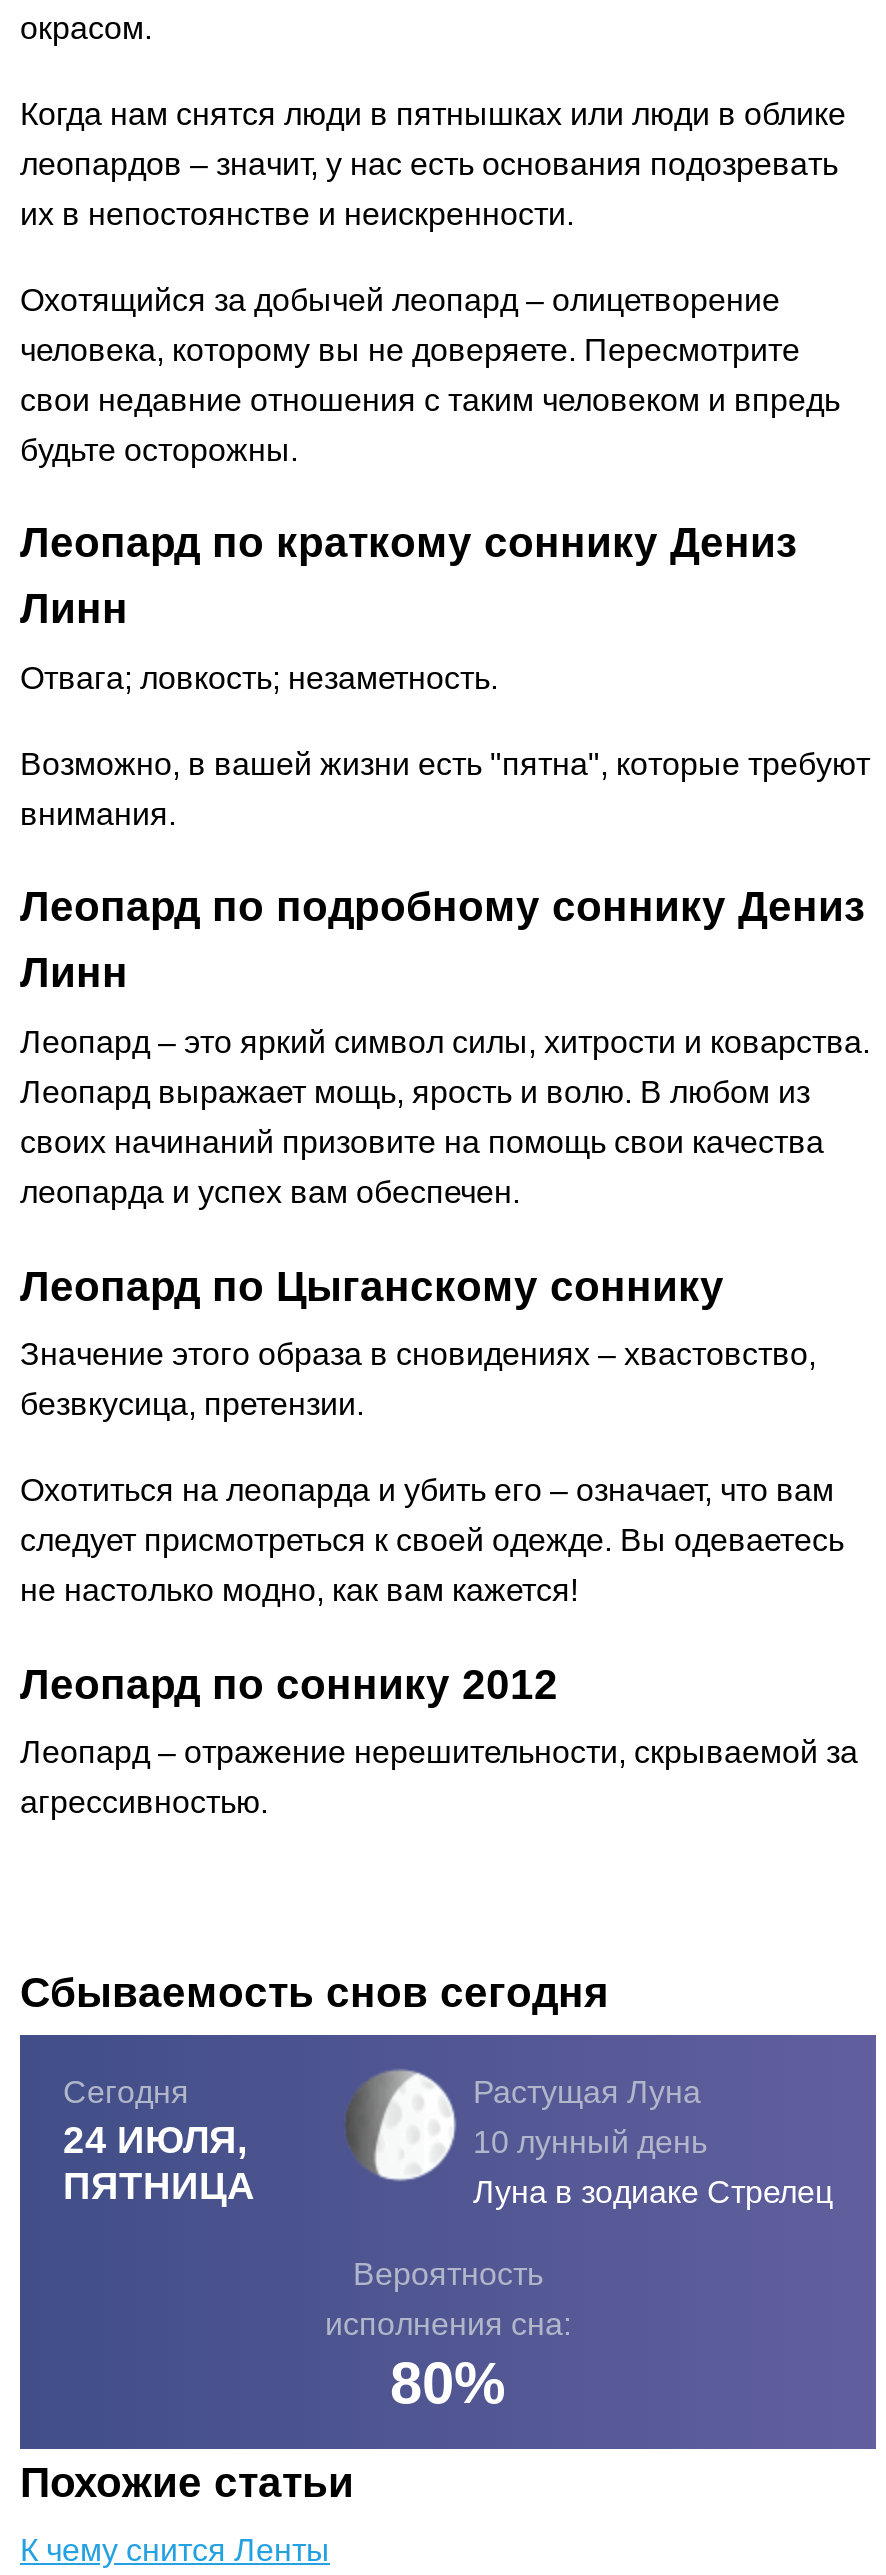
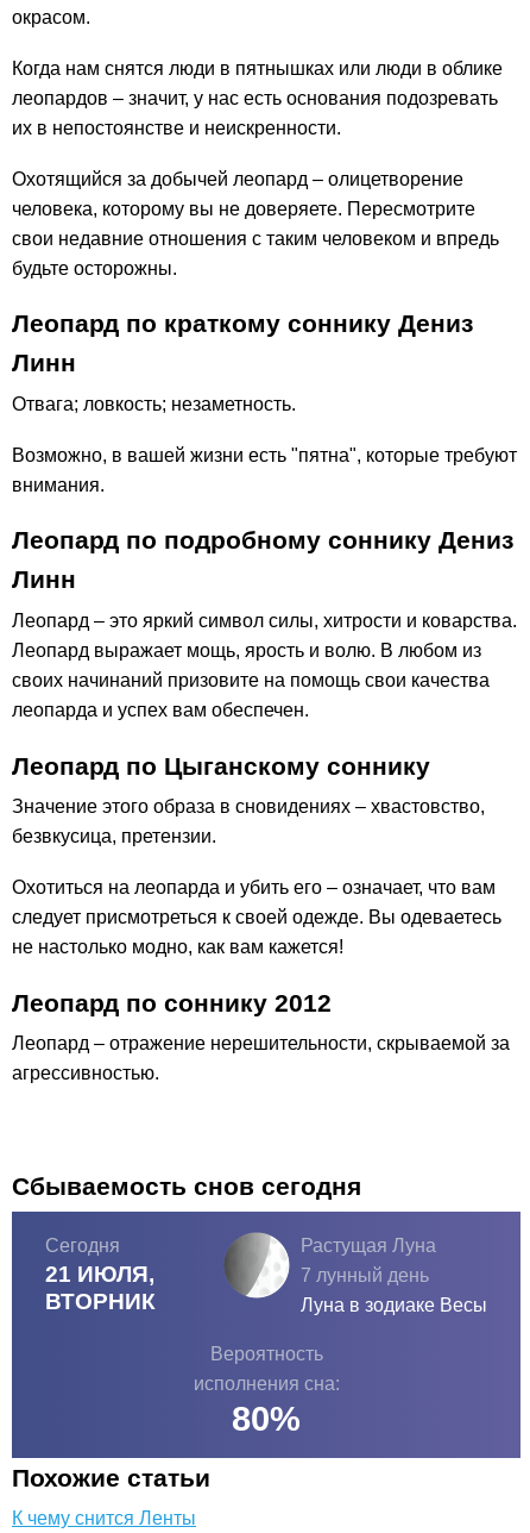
- [image]
- 10 лунный день
+ [image]
+ 7 лунный день

- 24 ИЮЛЯ,
- ПЯТНИЦА
+ 21 ИЮЛЯ,
+ ВТОРНИК

- Луна в зодиаке Стрелец
+ Луна в зодиаке Весы
